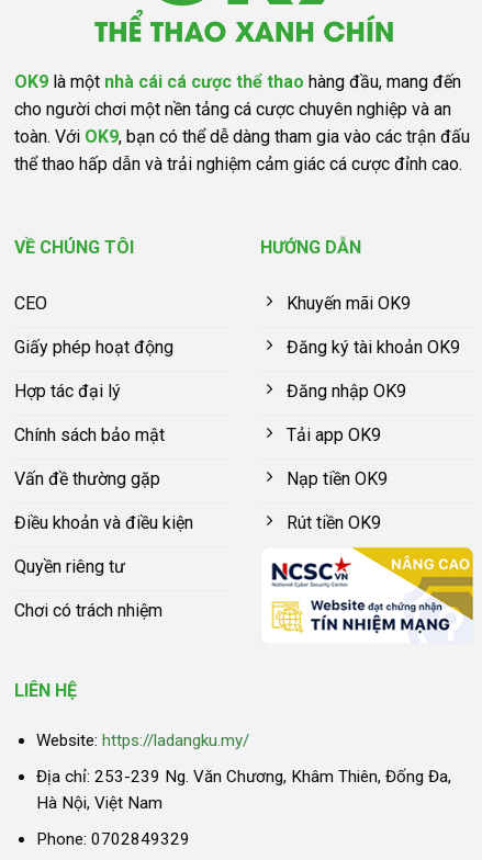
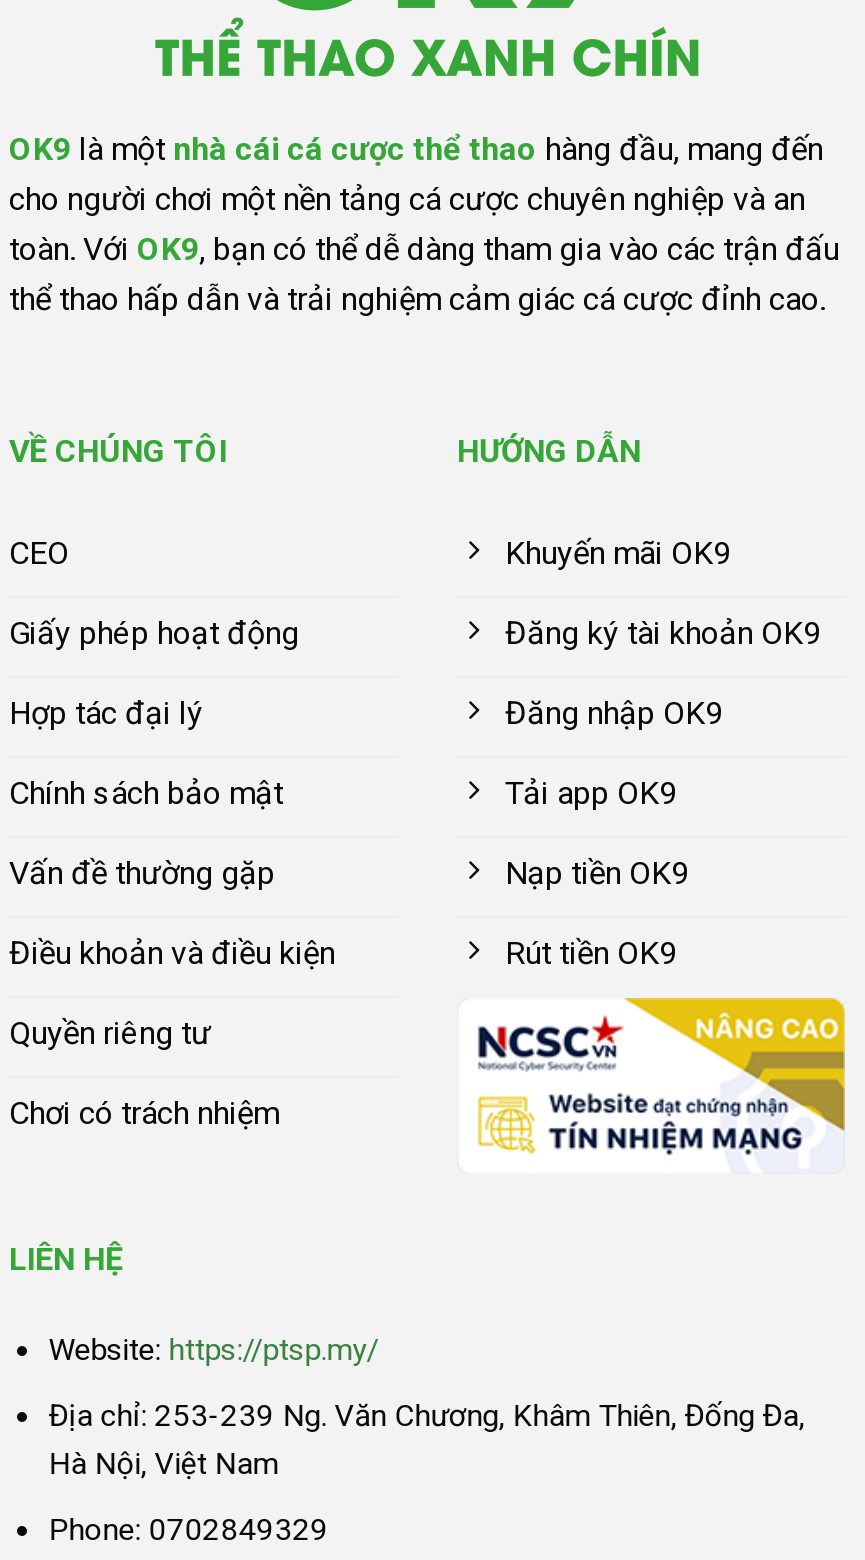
- Website: https://ladangku.my/
+ Website: https://ptsp.my/
